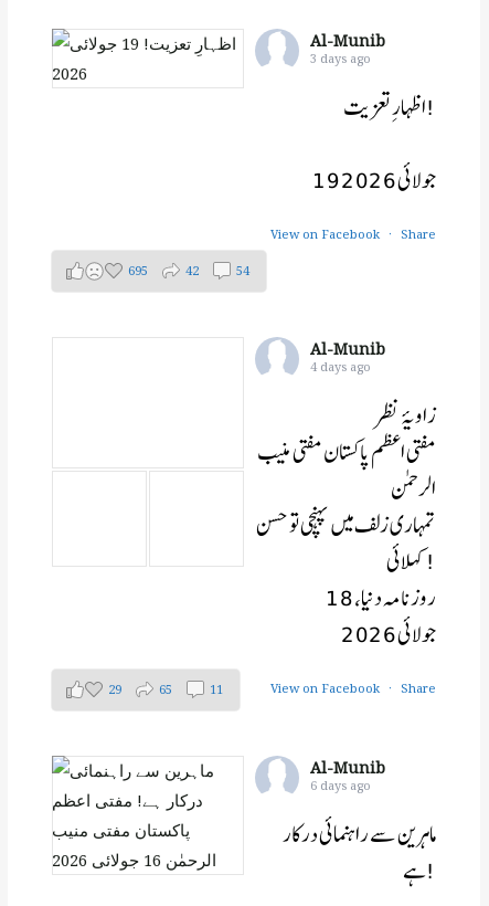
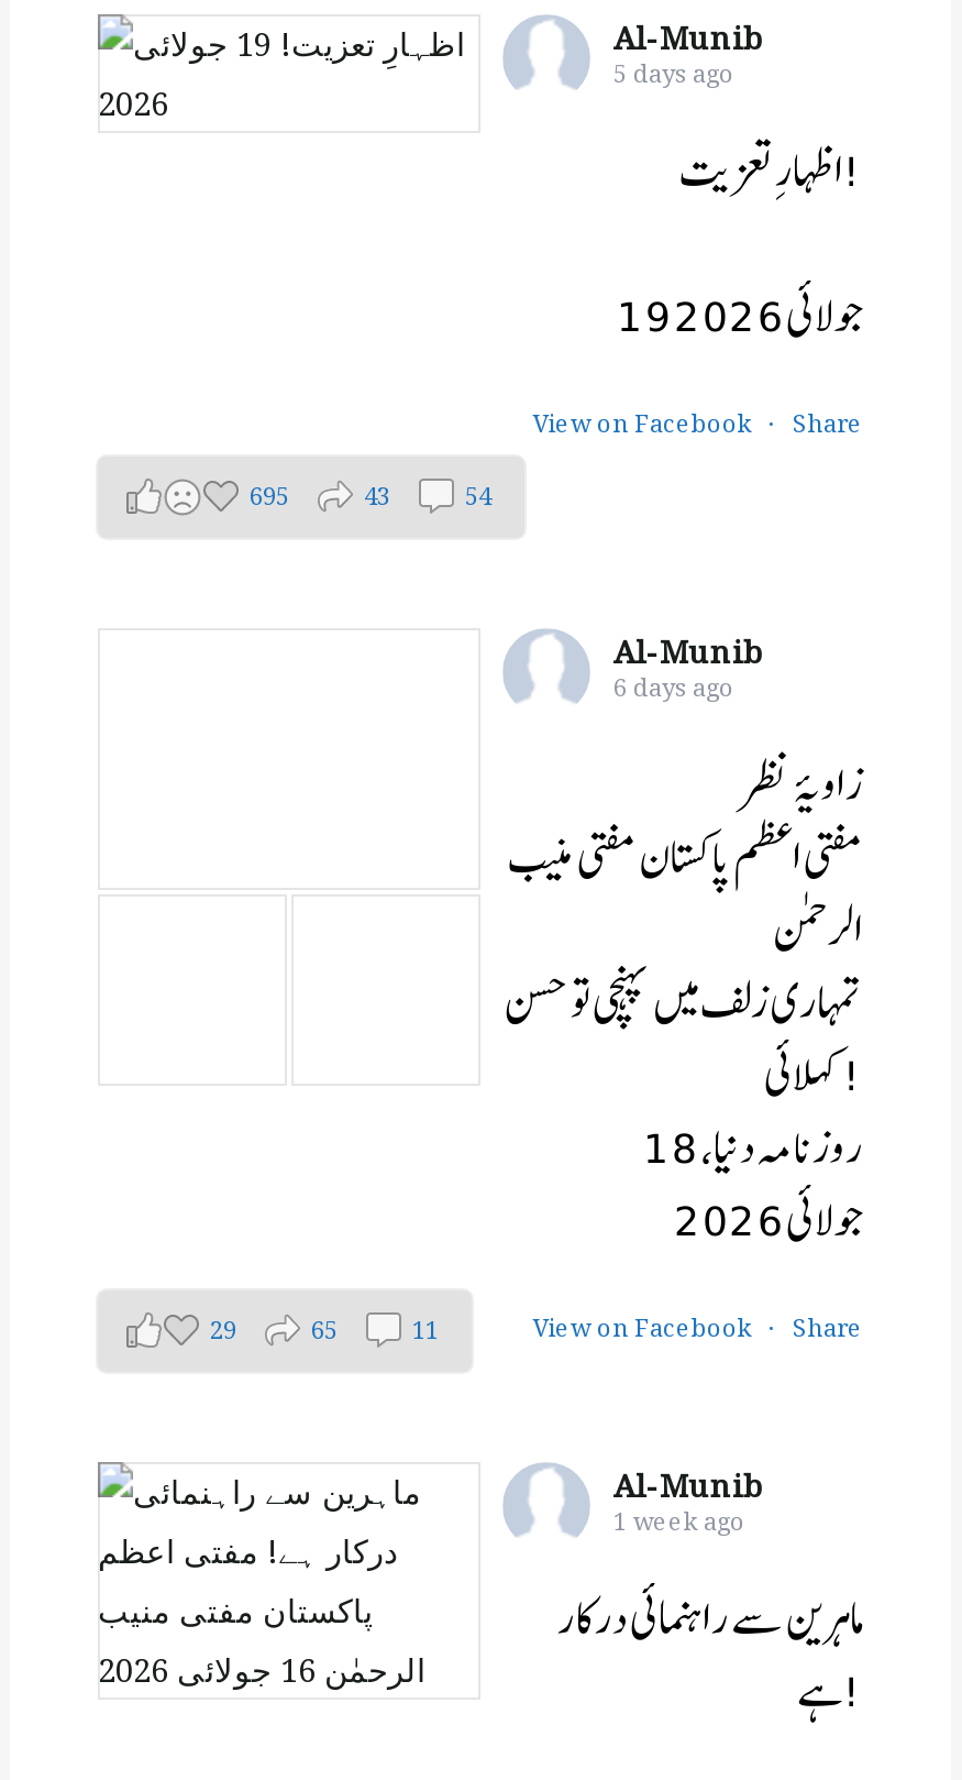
- 3 days ago
+ 5 days ago

- 42
+ 43

- 4 days ago
+ 6 days ago

- 6 days ago
+ 1 week ago
